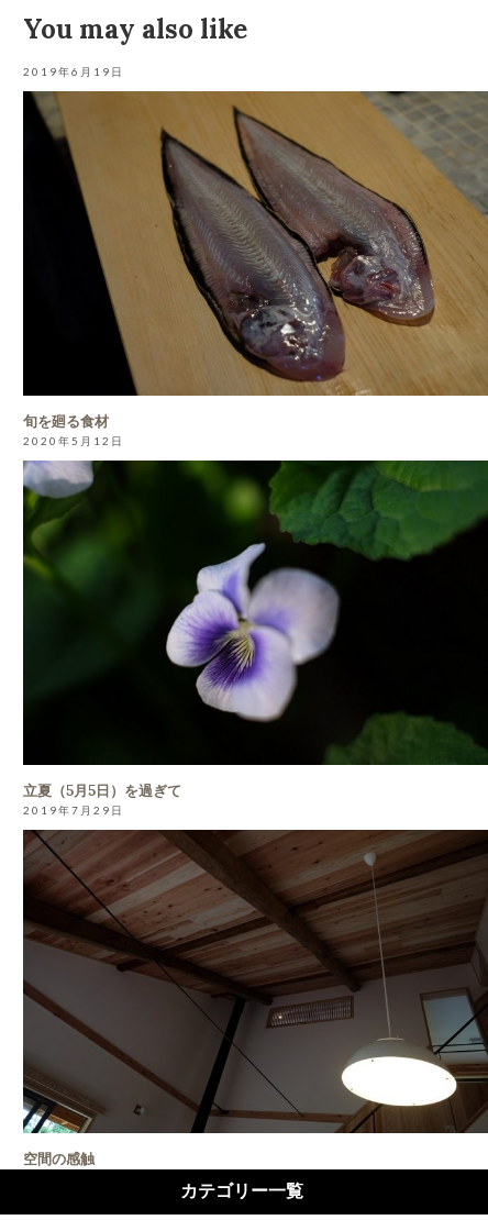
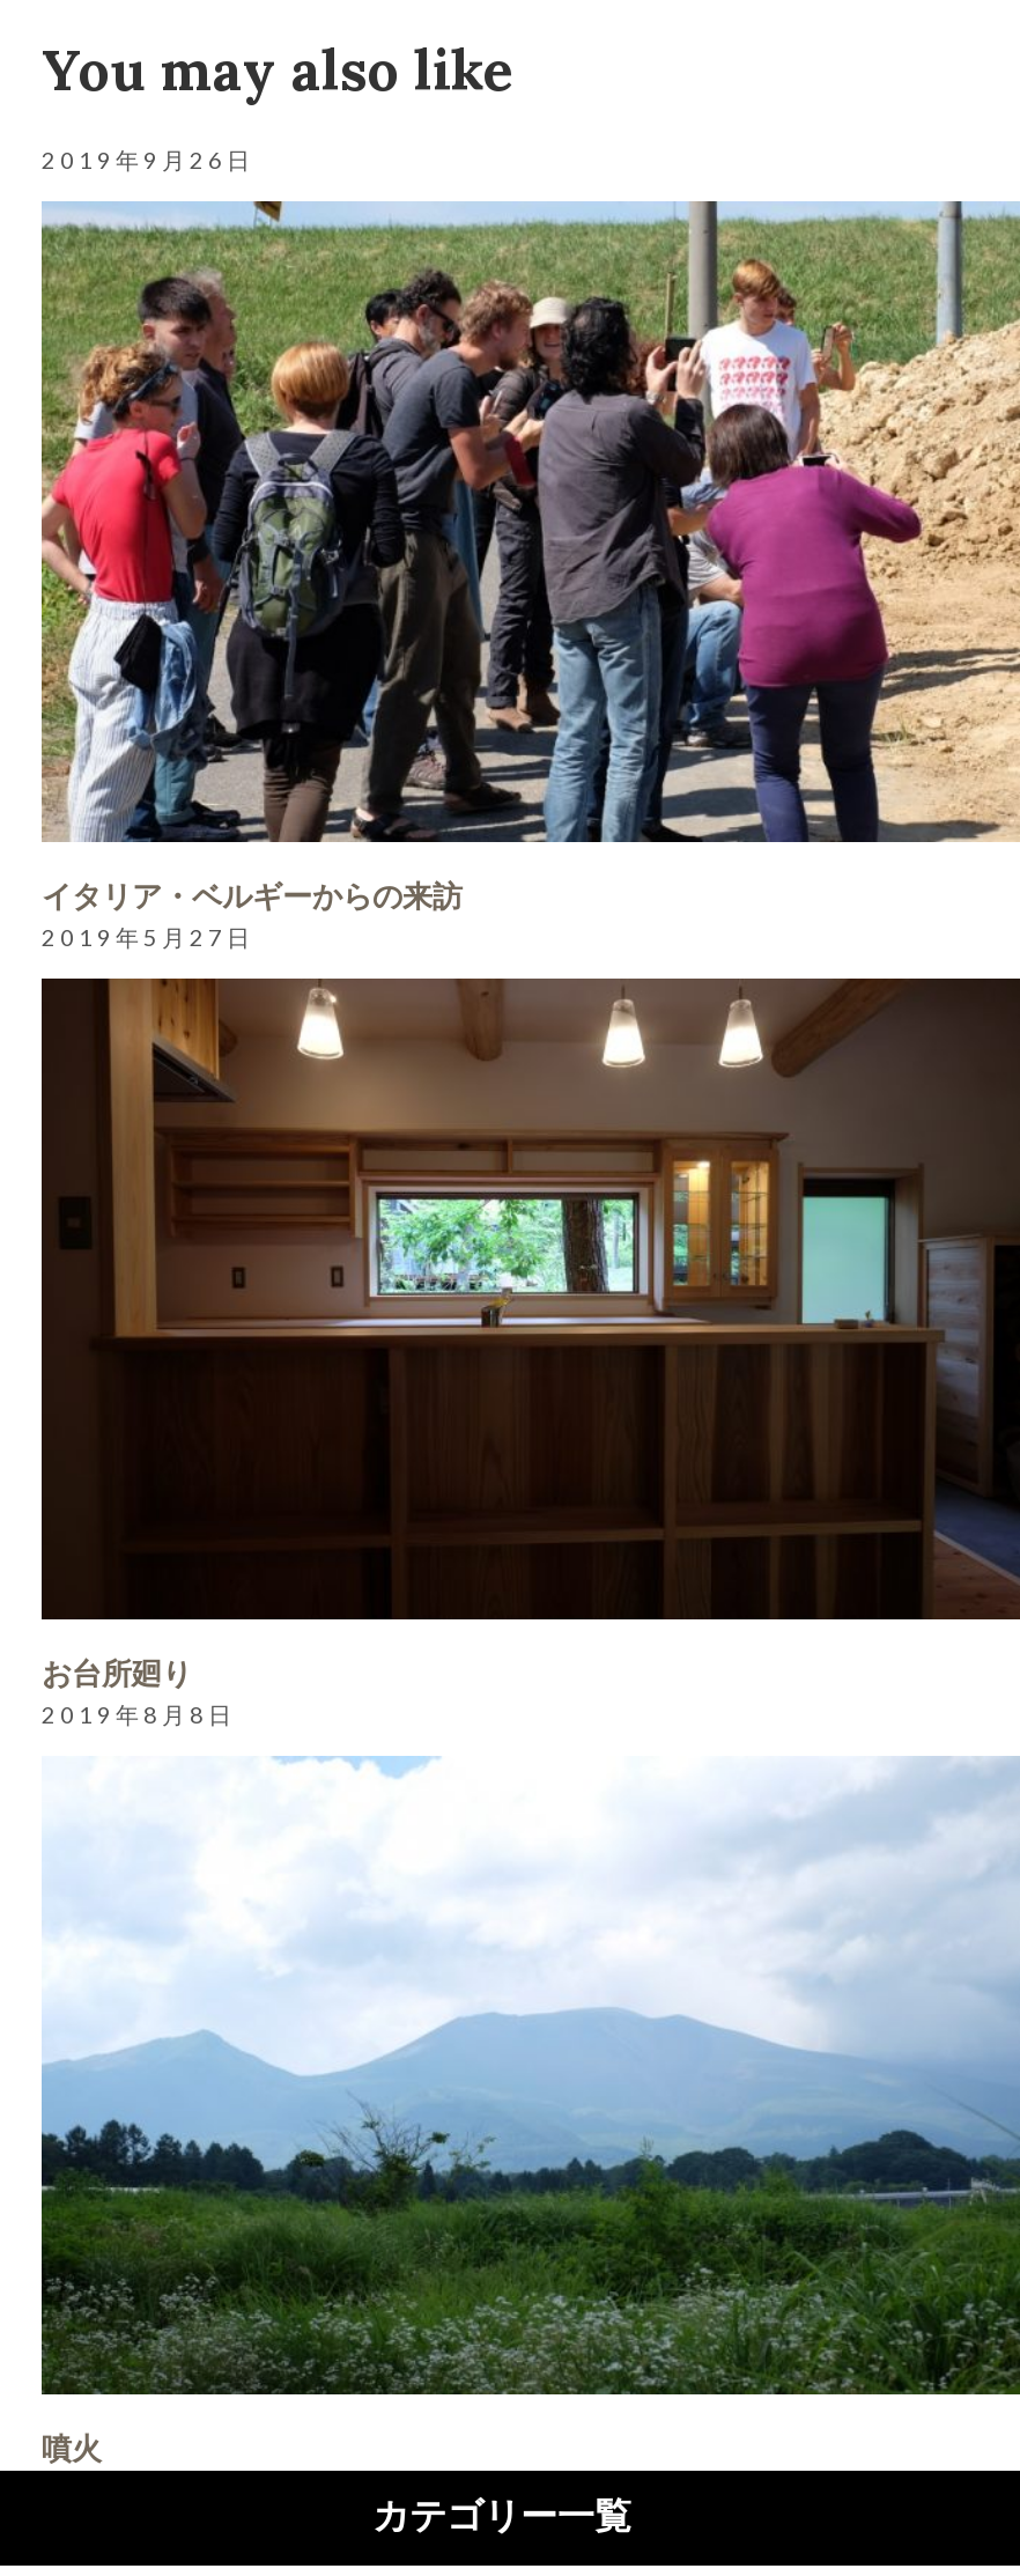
- 2019年6月19日
+ 2019年9月26日

- [image]
- 旬を廻る食材
- 2020年5月12日
+ [image]
+ イタリア・ベルギーからの来訪
+ 2019年5月27日

- [image]
- 立夏（5月5日）を過ぎて
- 2019年7月29日
+ [image]
+ お台所廻り
+ 2019年8月8日

- [image]
- 空間の感触
+ [image]
+ 噴火
